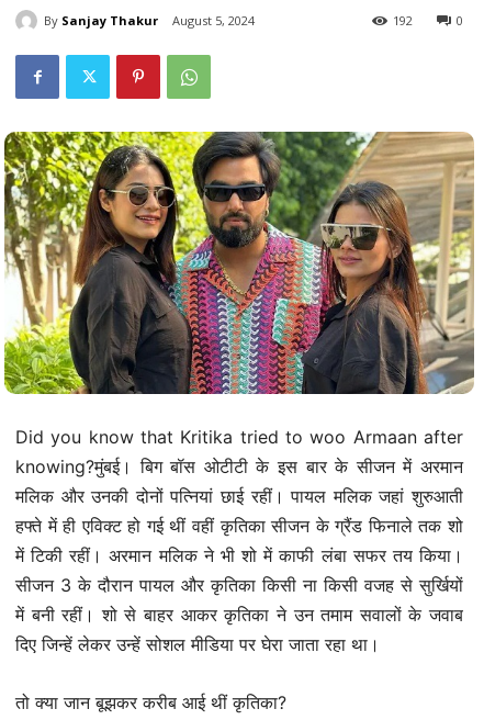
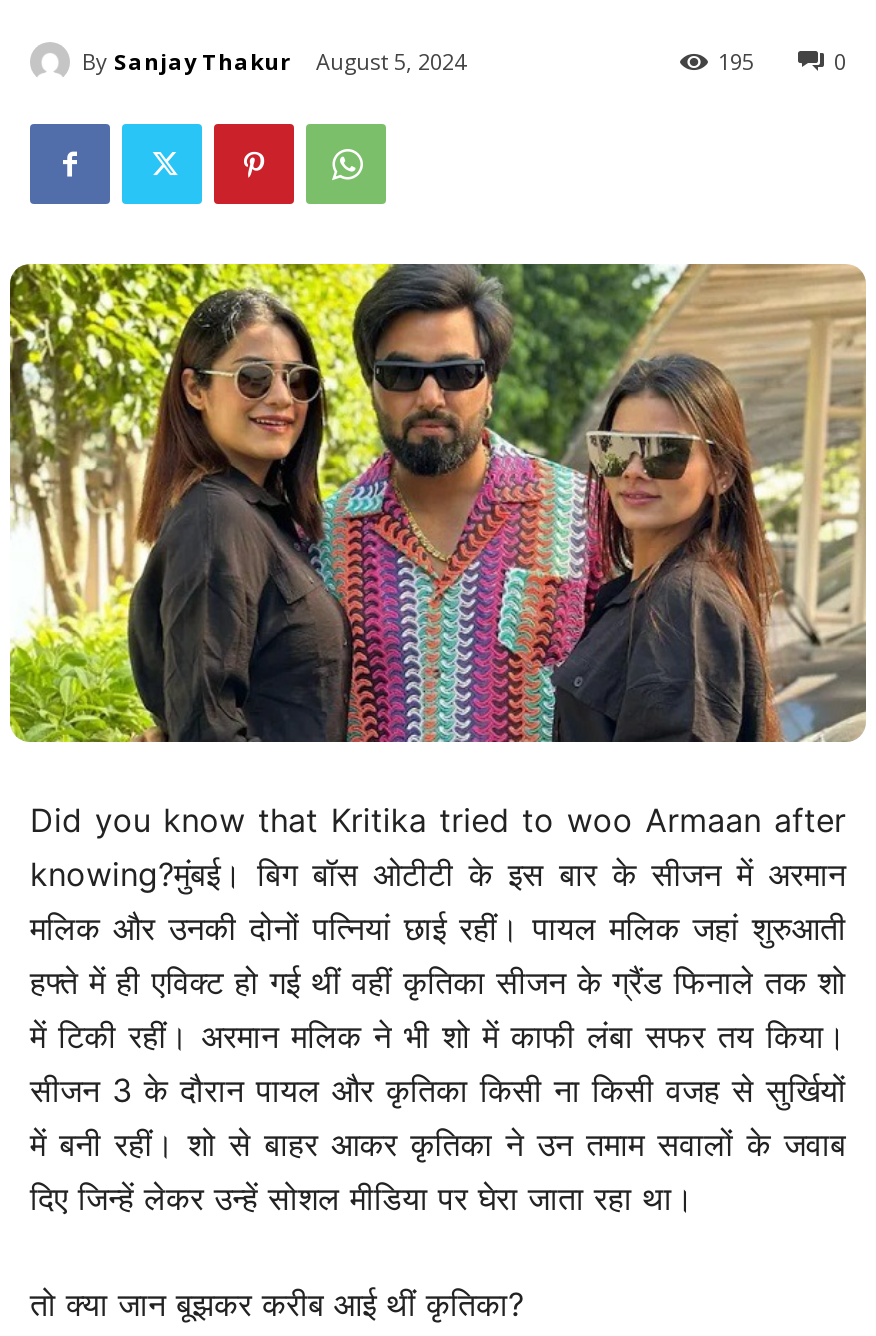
- 192
+ 195
